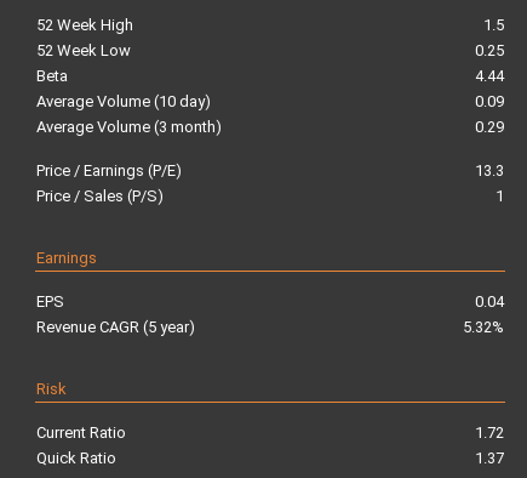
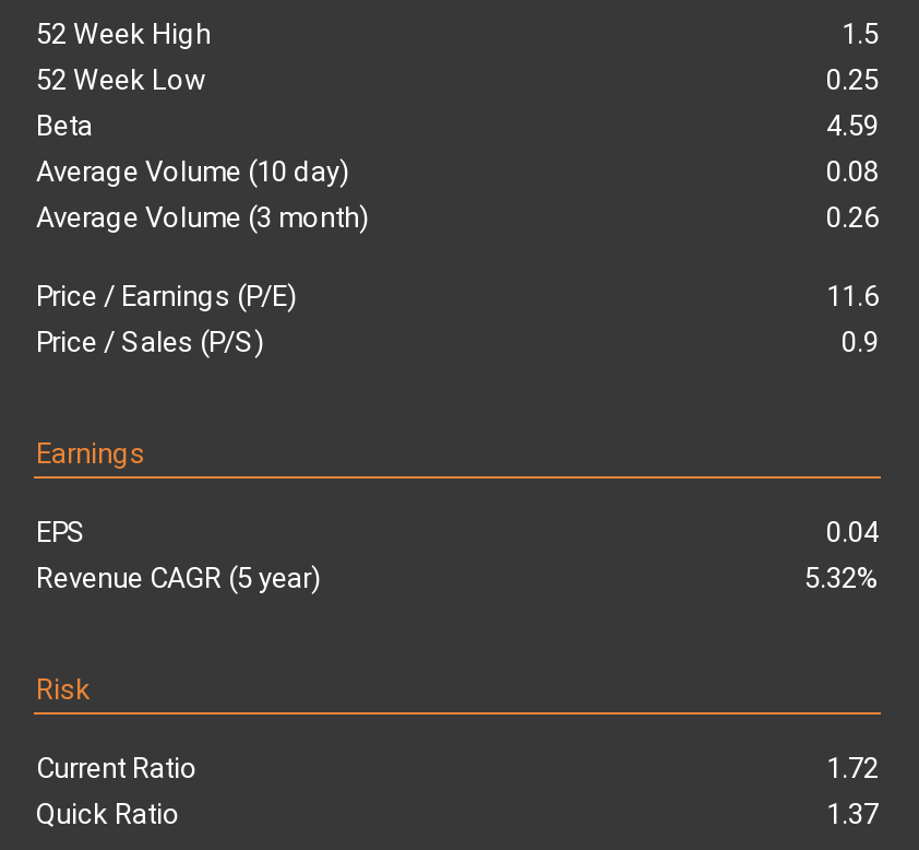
- 4.44
+ 4.59

- 0.09
+ 0.08

- 0.29
+ 0.26

- 13.3
+ 11.6

- 1
+ 0.9
